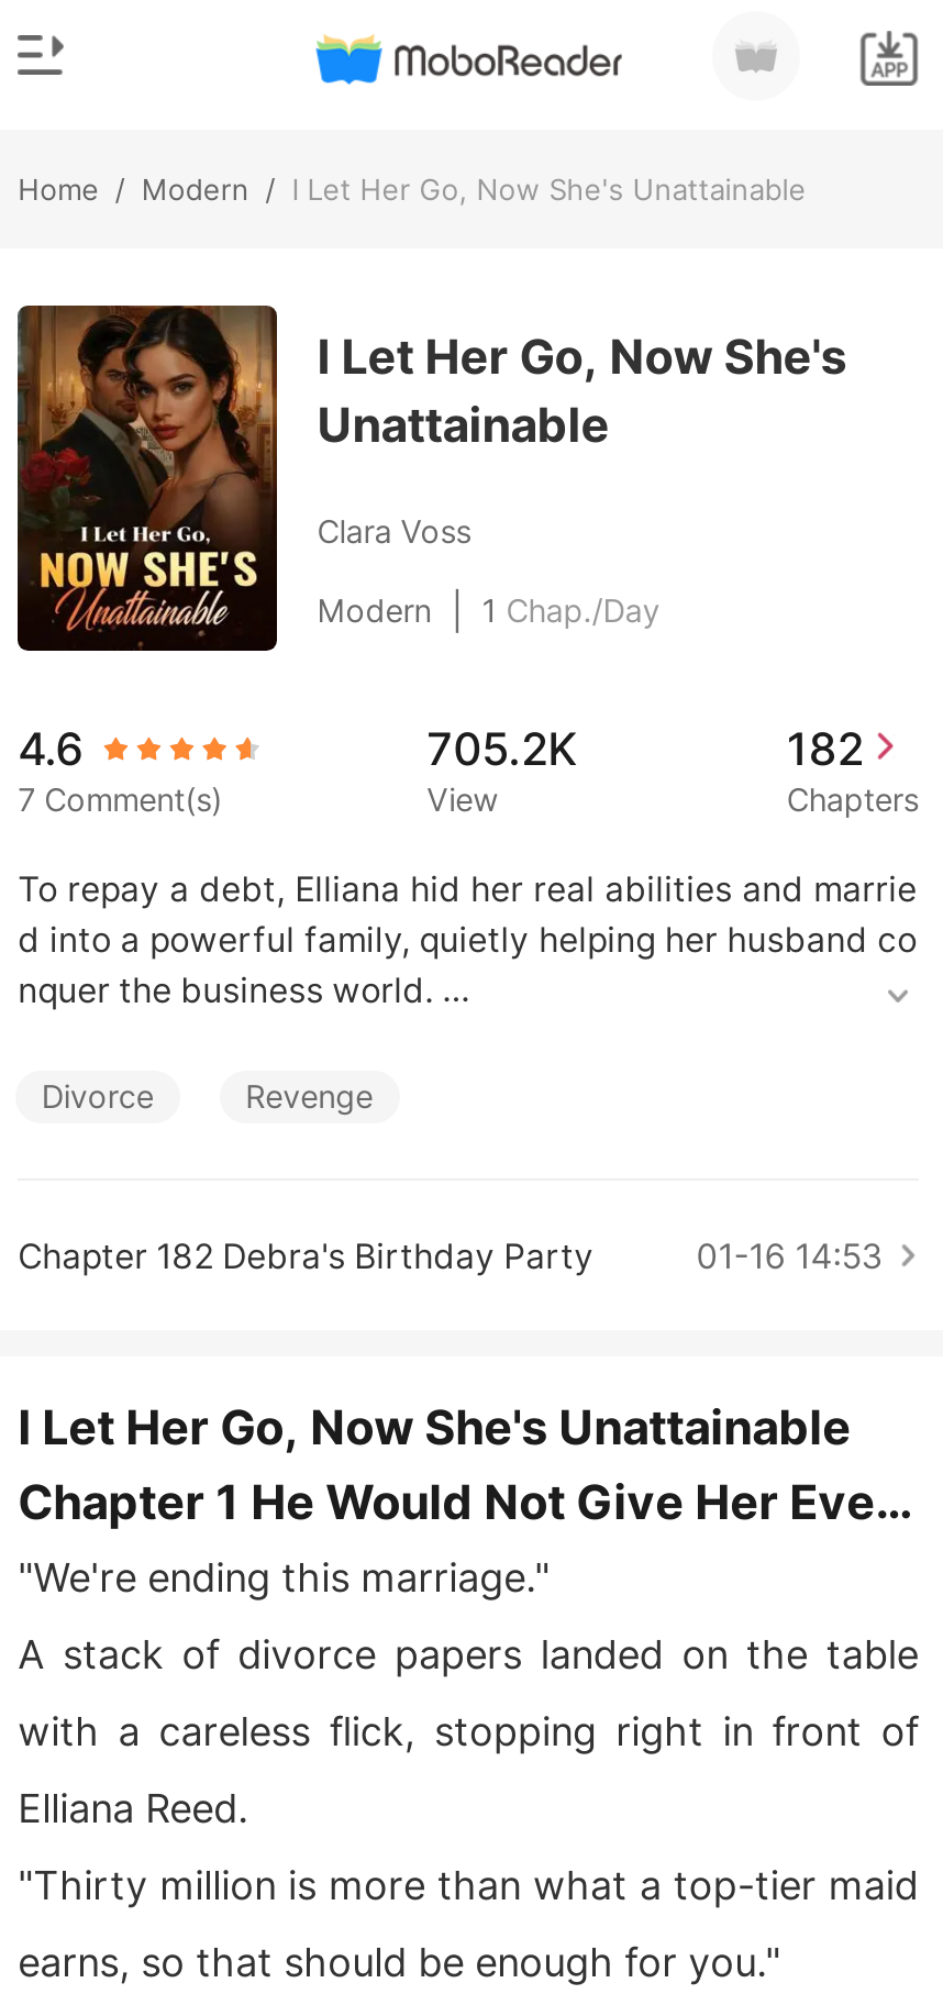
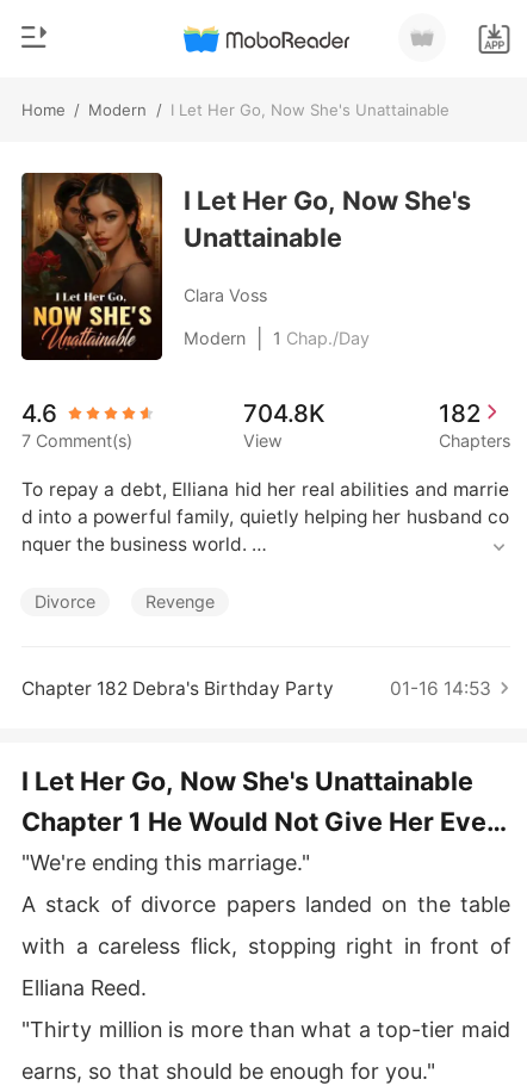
- 705.2K
+ 704.8K
